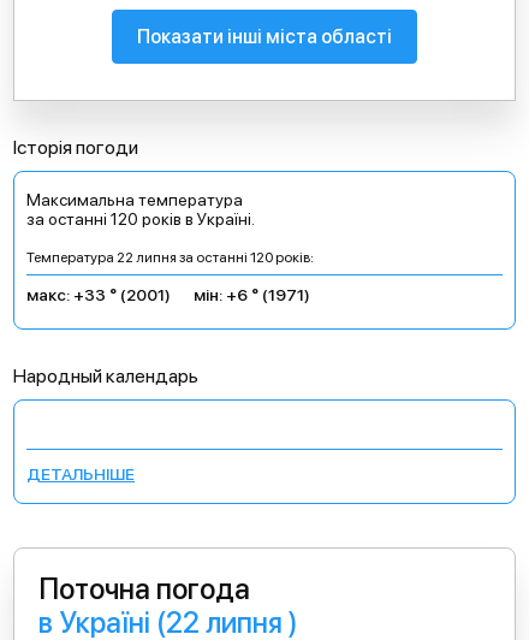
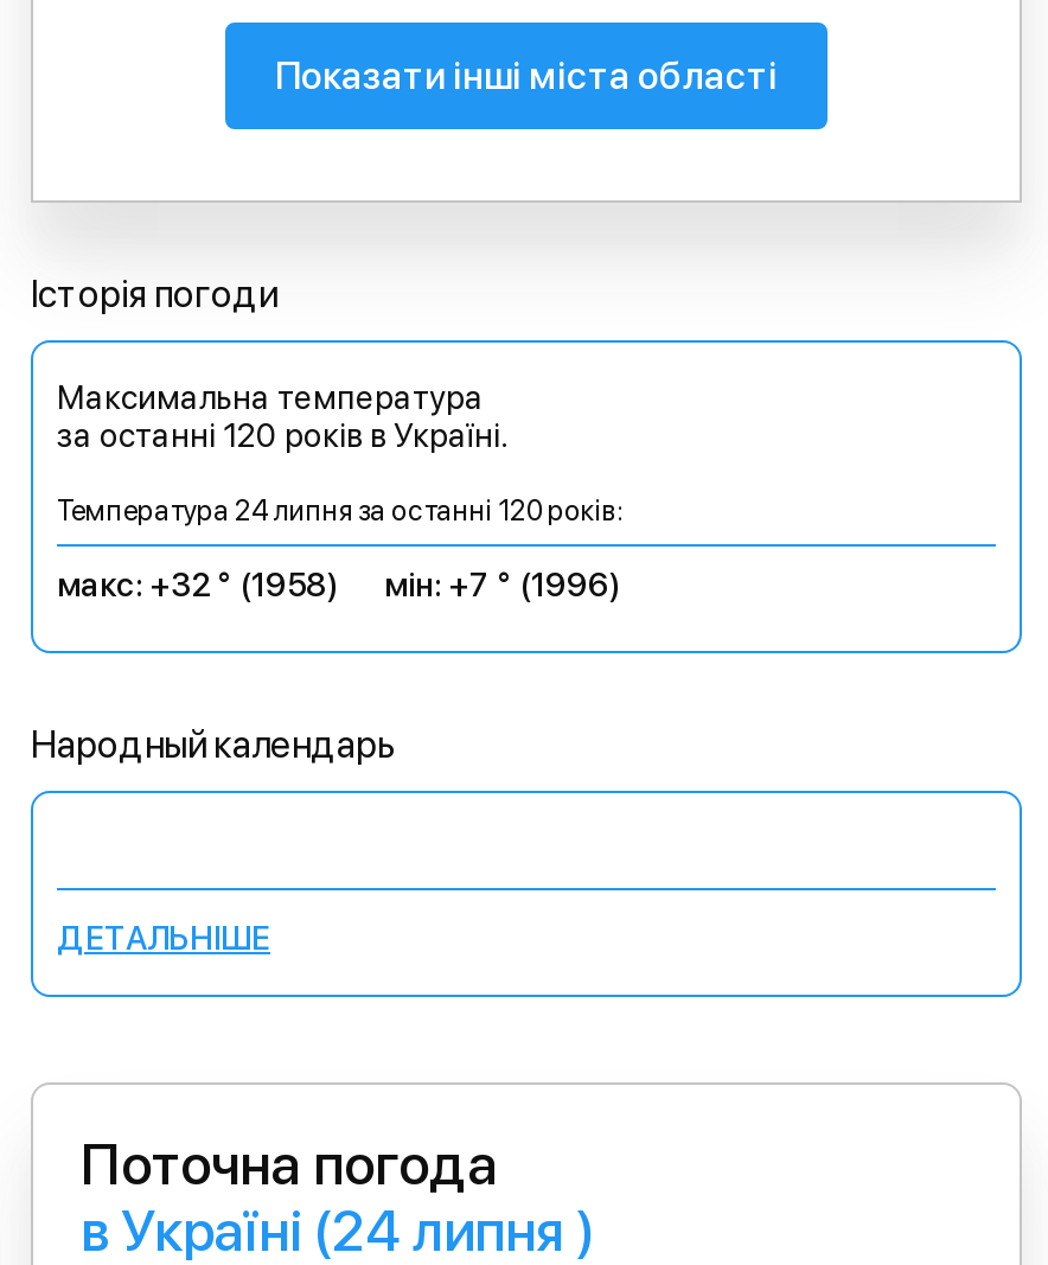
- Температура 22 липня за останні 120 років:
+ Температура 24 липня за останні 120 років:

- макс: +33 ° (2001)
+ макс: +32 ° (1958)

- мін: +6 ° (1971)
+ мін: +7 ° (1996)

- в Україні (22 липня )
+ в Україні (24 липня )
